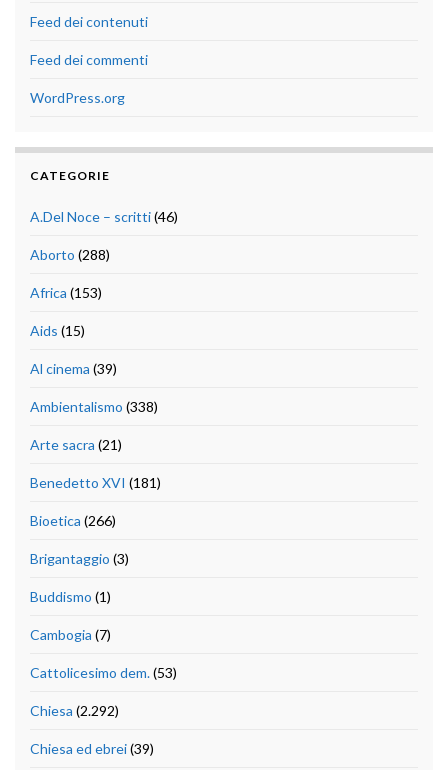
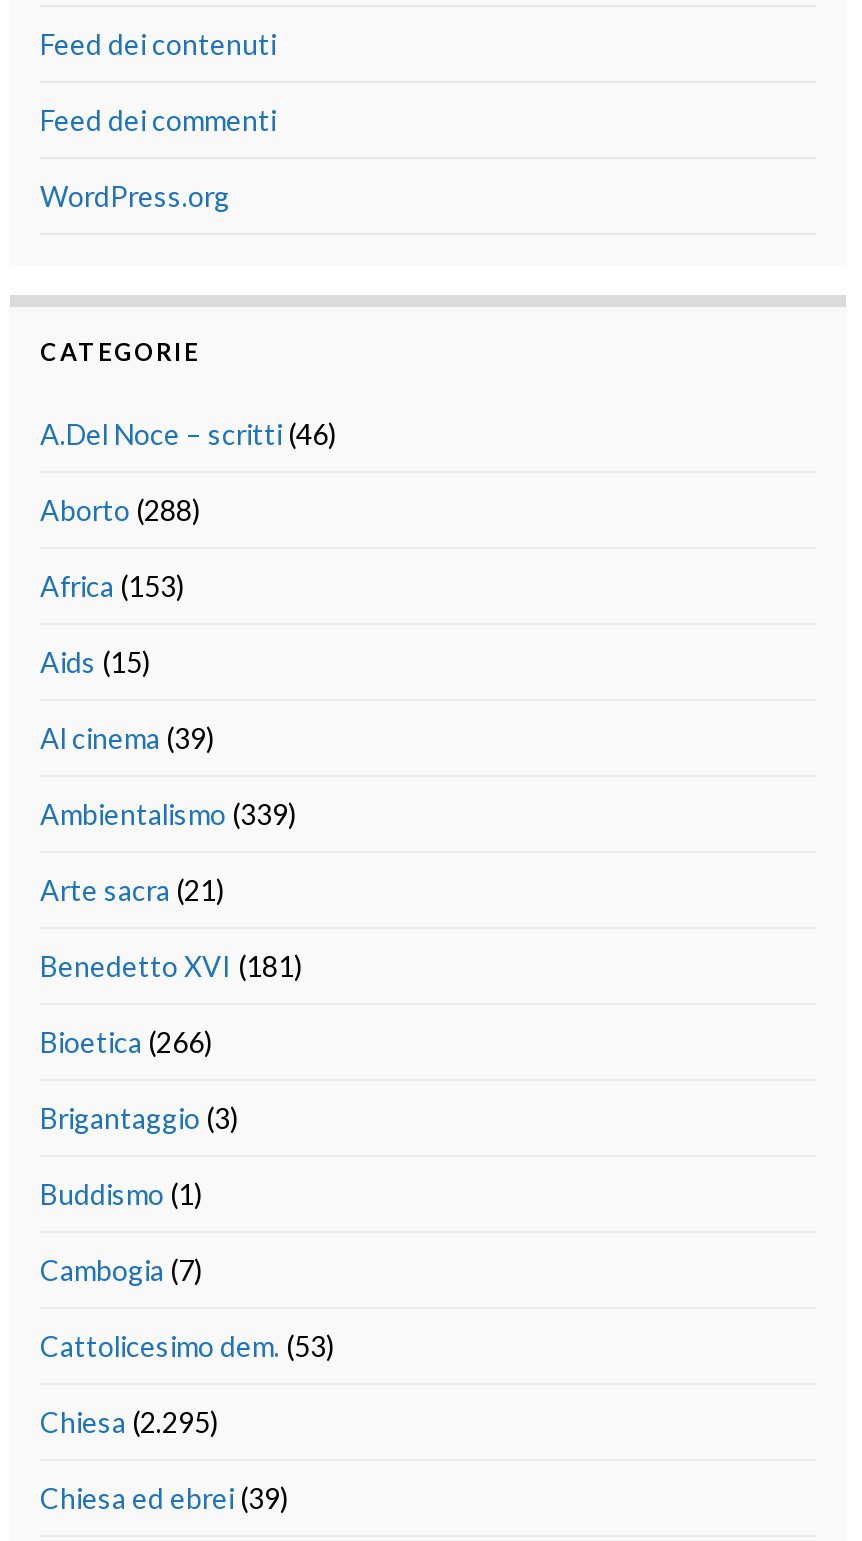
- Ambientalismo (338)
+ Ambientalismo (339)

- Chiesa (2.292)
+ Chiesa (2.295)
